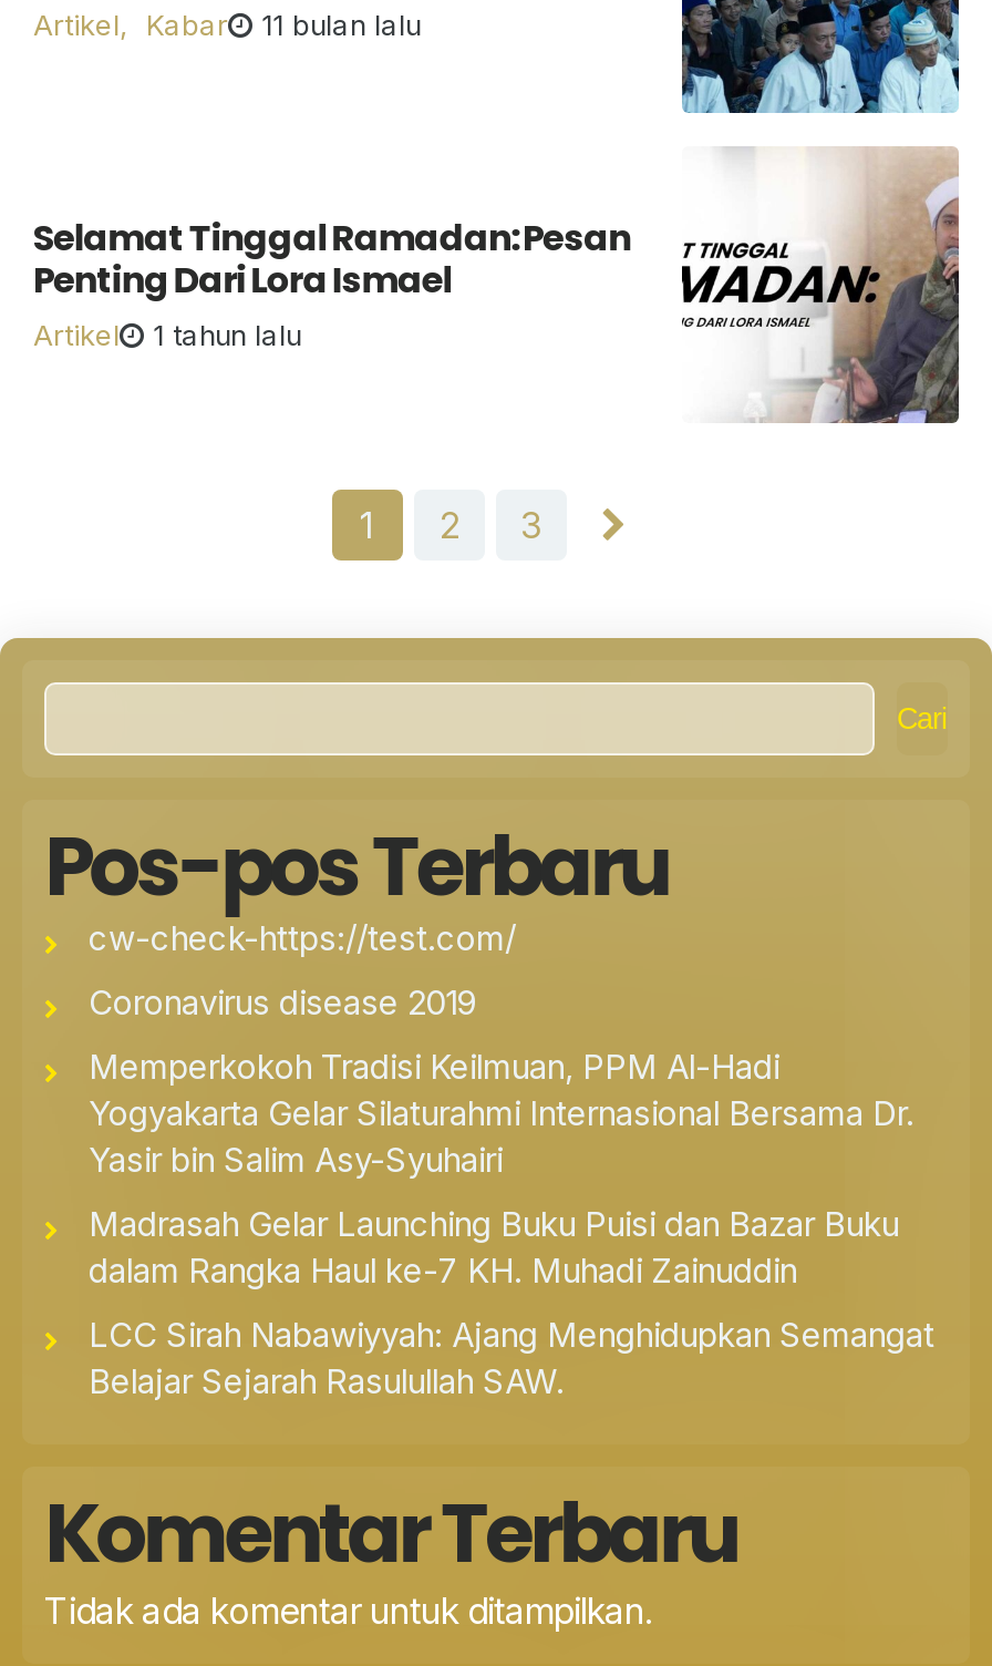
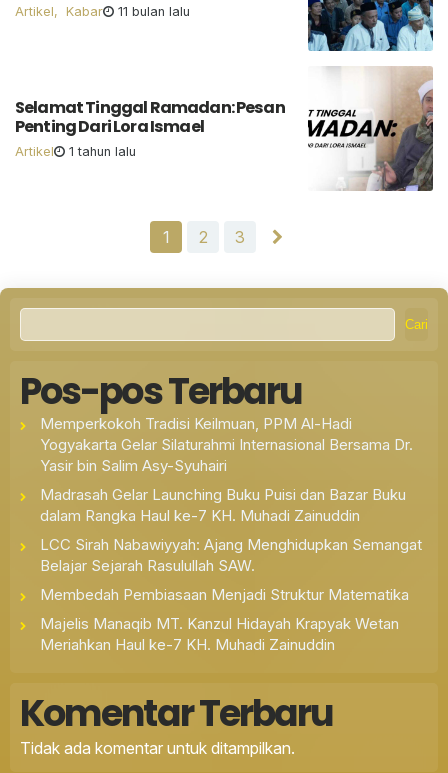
- cw-check-https://test.com/
- Coronavirus disease 2019

moved up: Memperkokoh Tradisi Keilmuan, PPM Al-Hadi | Yogyakarta Gelar Silaturahmi Internasional Bersama Dr. | Yasir bin Salim Asy-Syuhairi | Madrasah Gelar Launching Buku Puisi dan Bazar Buku | dalam Rangka Haul ke-7 KH. Muhadi Zainuddin | LCC Sirah Nabawiyyah: Ajang Menghidupkan Semangat | Belajar Sejarah Rasulullah SAW.

+ Membedah Pembiasaan Menjadi Struktur Matematika
+ Majelis Manaqib MT. Kanzul Hidayah Krapyak Wetan
+ Meriahkan Haul ke-7 KH. Muhadi Zainuddin
